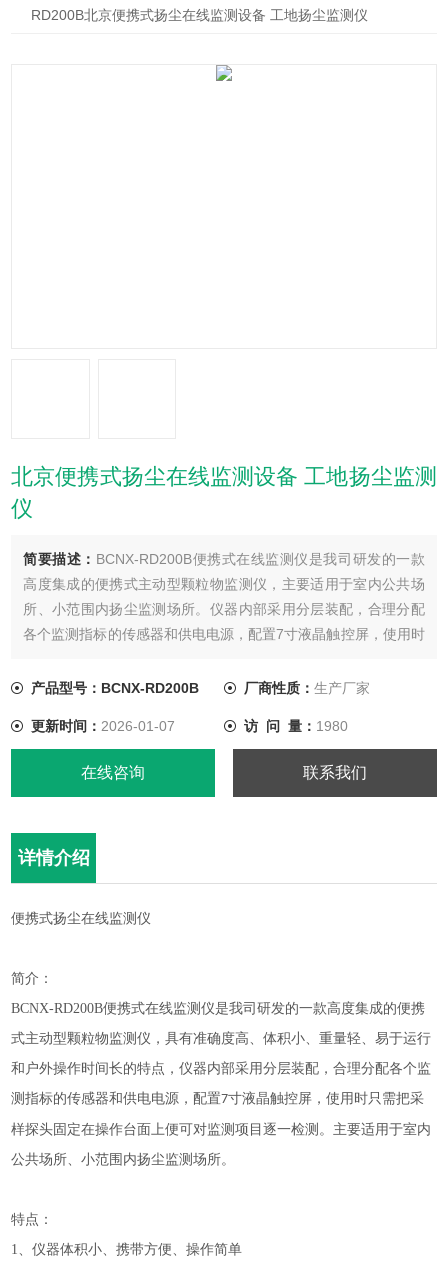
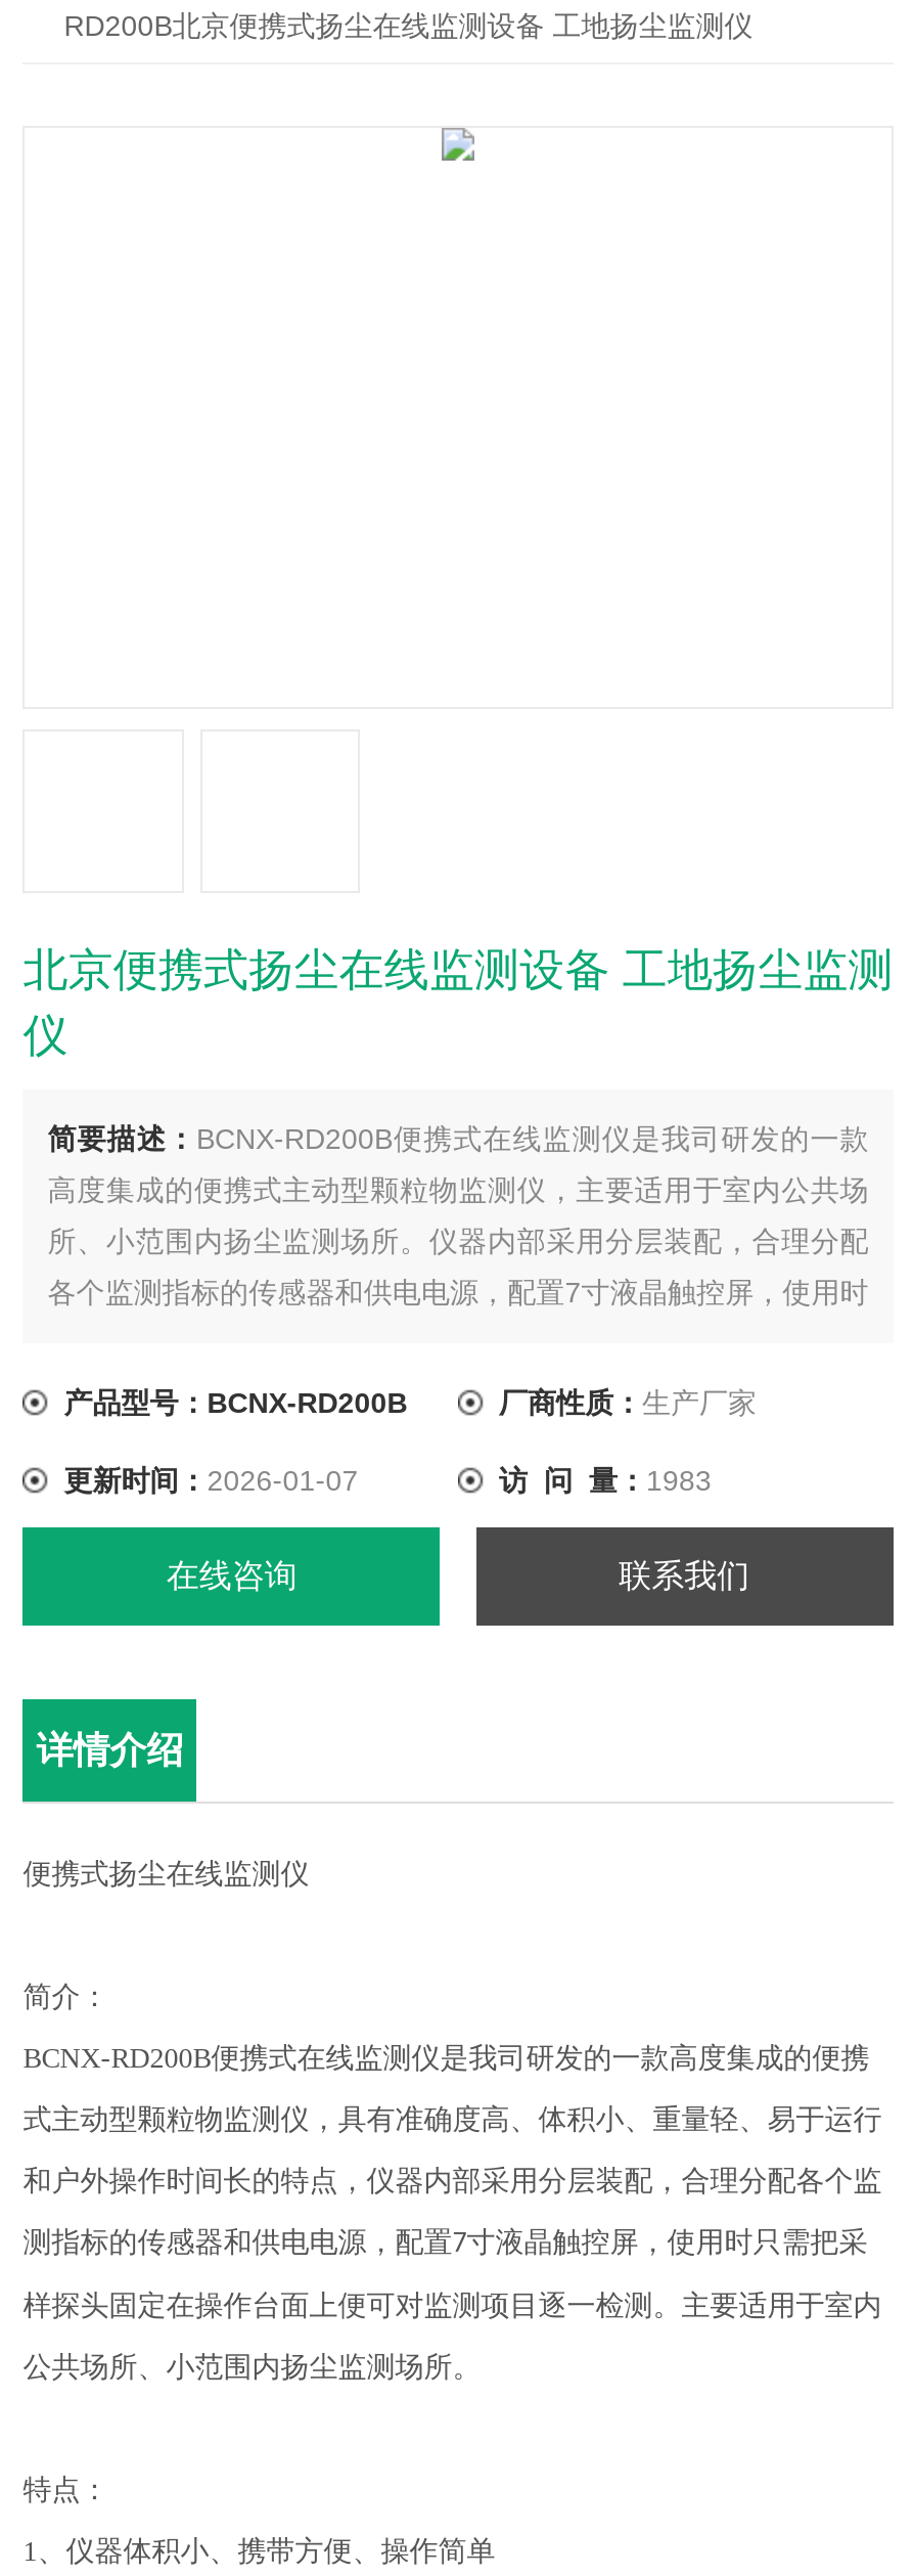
- 访 问 量：1980
+ 访 问 量：1983
